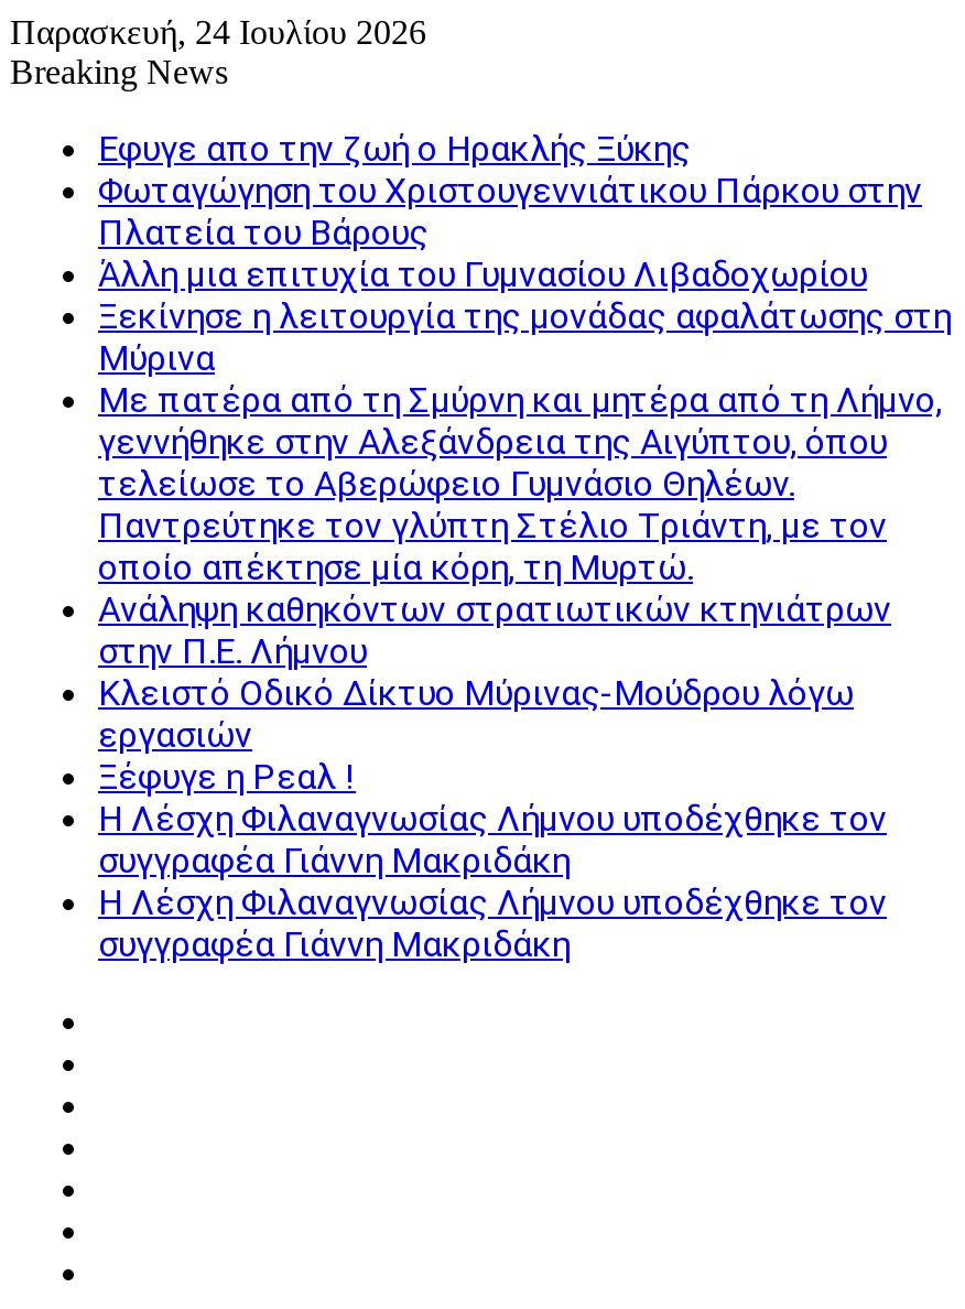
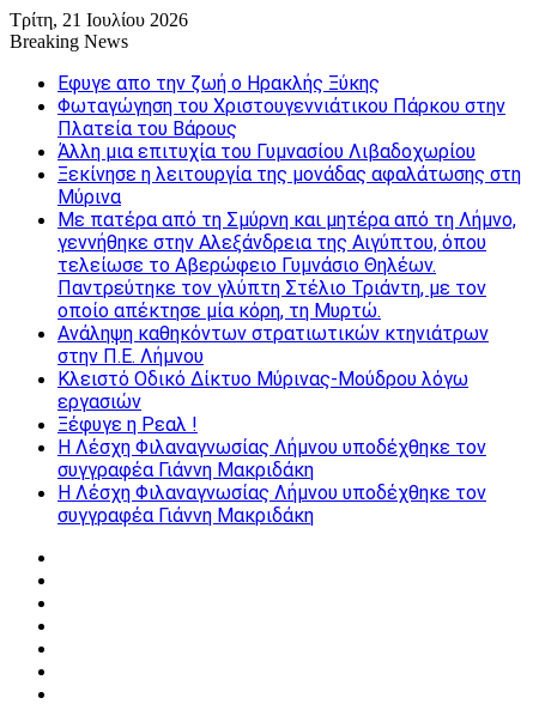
- Παρασκευή, 24 Ιουλίου 2026
+ Τρίτη, 21 Ιουλίου 2026
